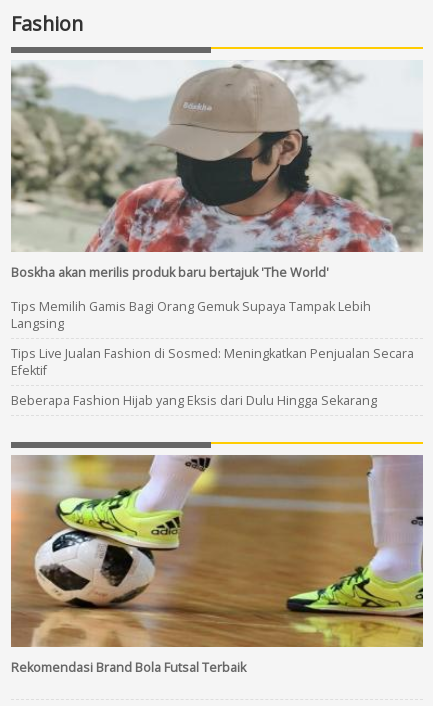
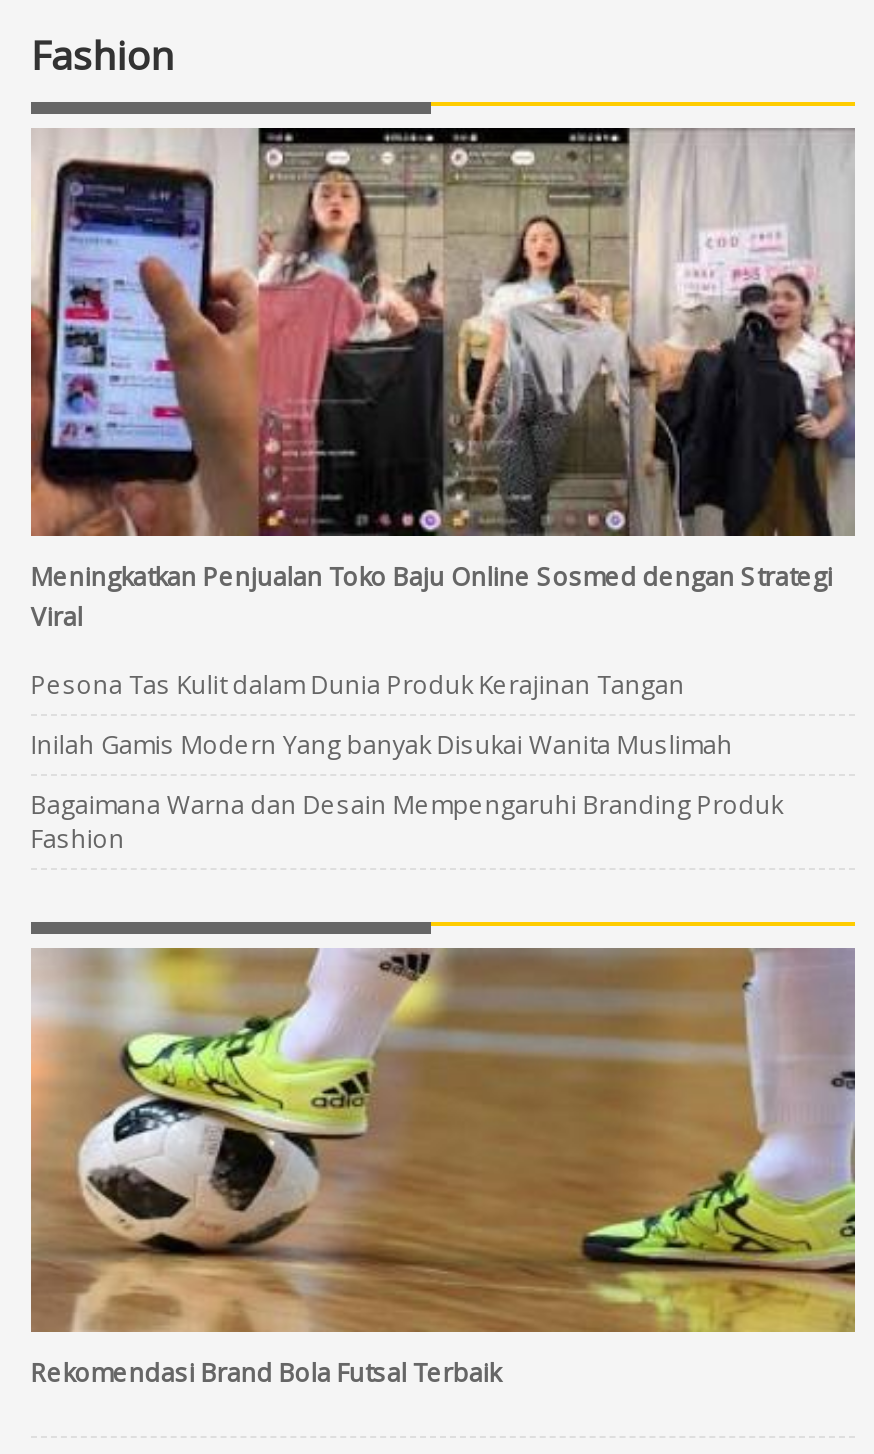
- [image]
- Boskha akan merilis produk baru bertajuk 'The World'
+ [image]
+ Meningkatkan Penjualan Toko Baju Online Sosmed dengan Strategi
+ Viral

- Tips Memilih Gamis Bagi Orang Gemuk Supaya Tampak Lebih
- Langsing
+ Pesona Tas Kulit dalam Dunia Produk Kerajinan Tangan

- Tips Live Jualan Fashion di Sosmed: Meningkatkan Penjualan Secara
- Efektif
+ Inilah Gamis Modern Yang banyak Disukai Wanita Muslimah

- Beberapa Fashion Hijab yang Eksis dari Dulu Hingga Sekarang
+ Bagaimana Warna dan Desain Mempengaruhi Branding Produk
+ Fashion
